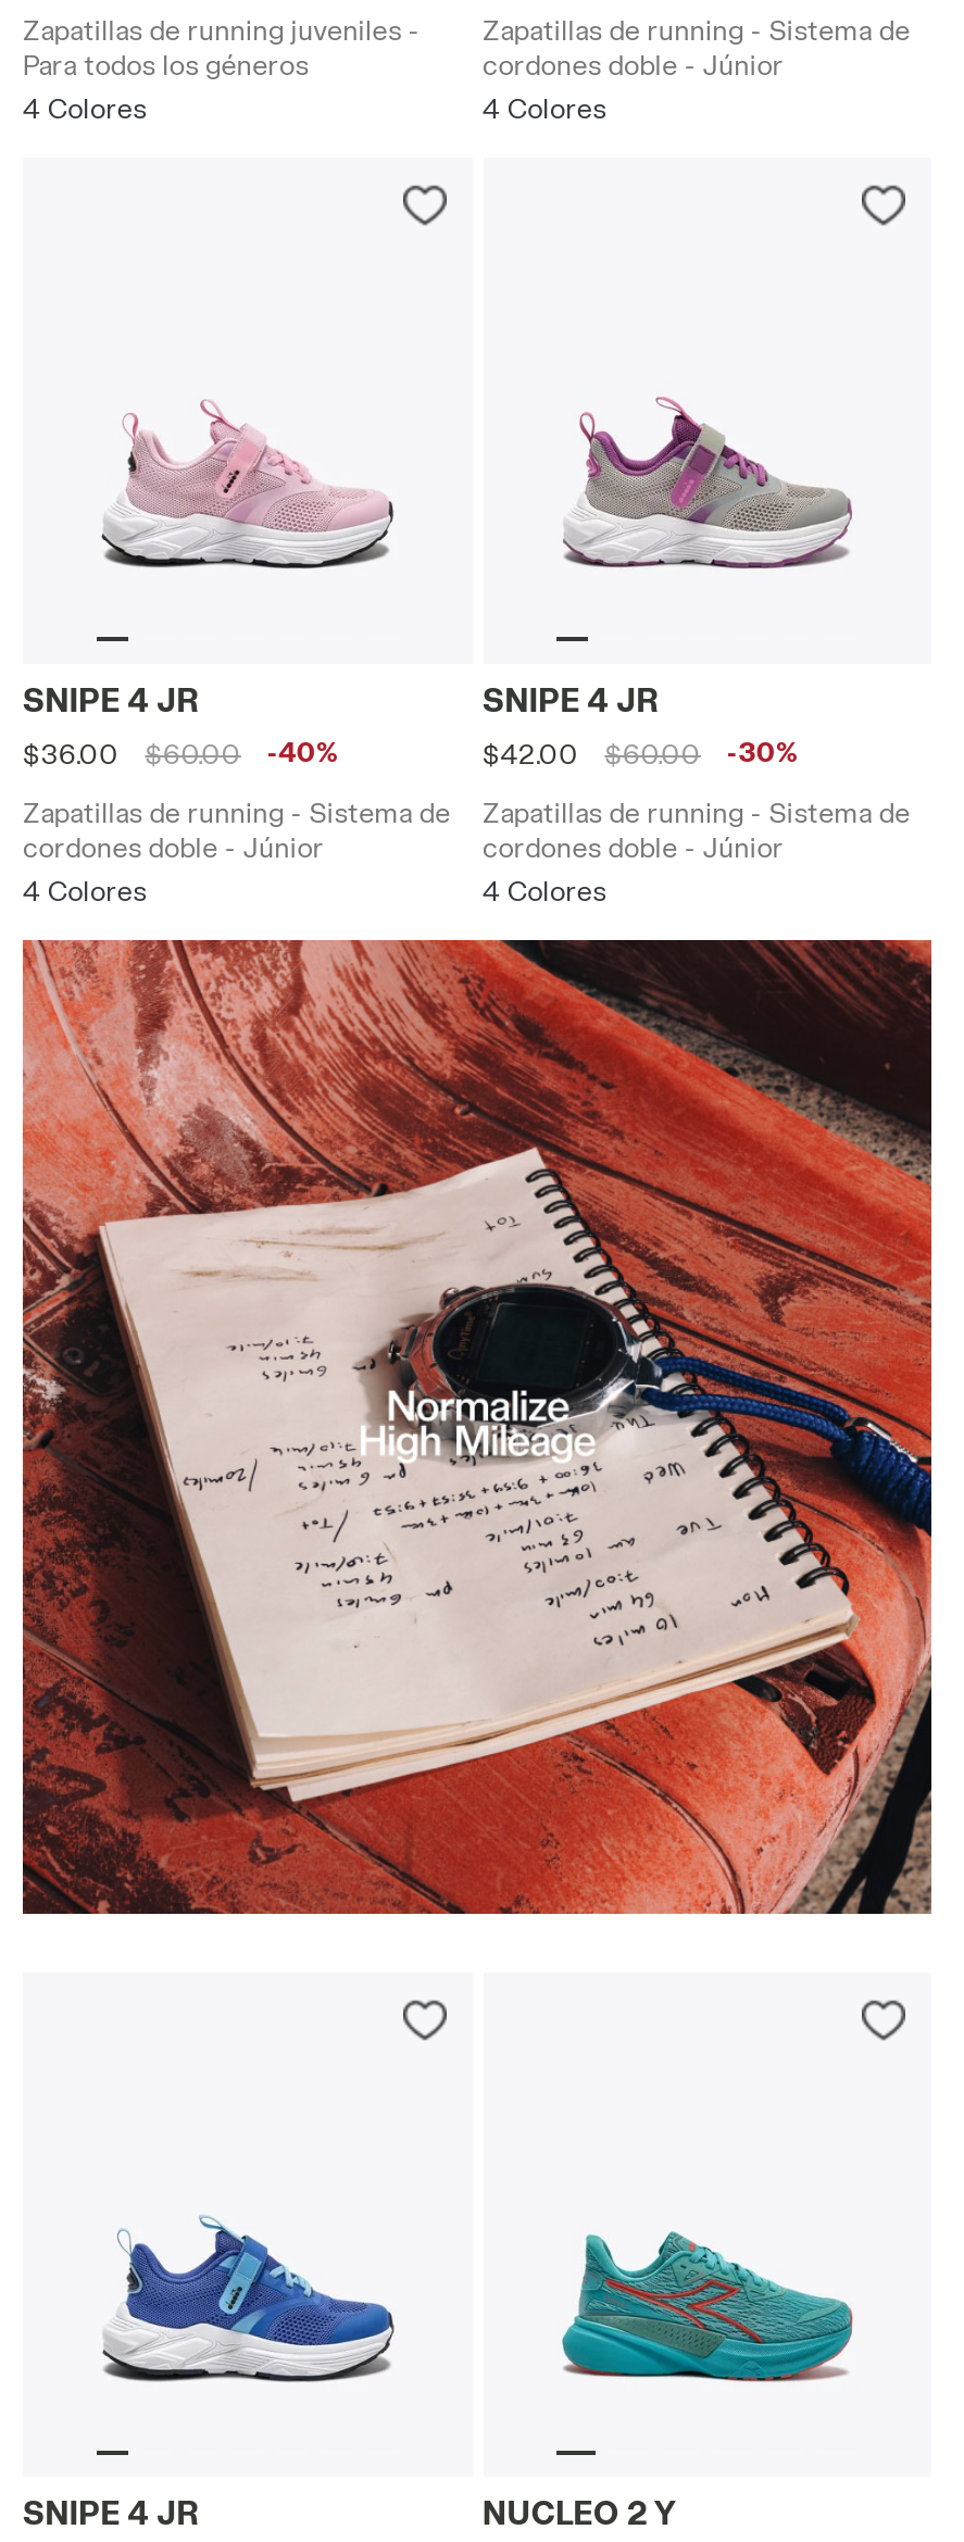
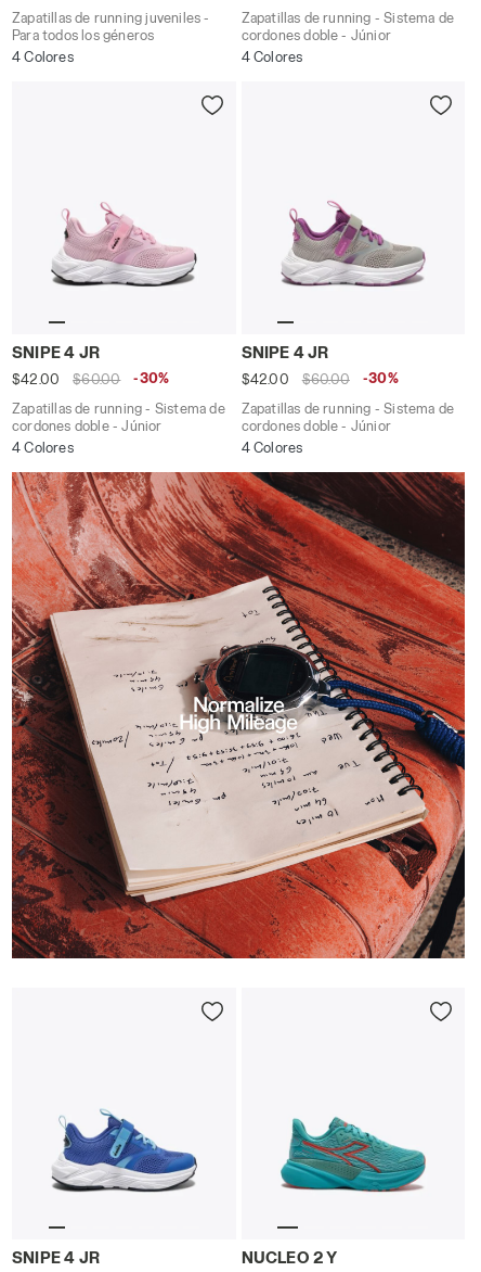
- $36.00
+ $42.00

- -40%
+ -30%
